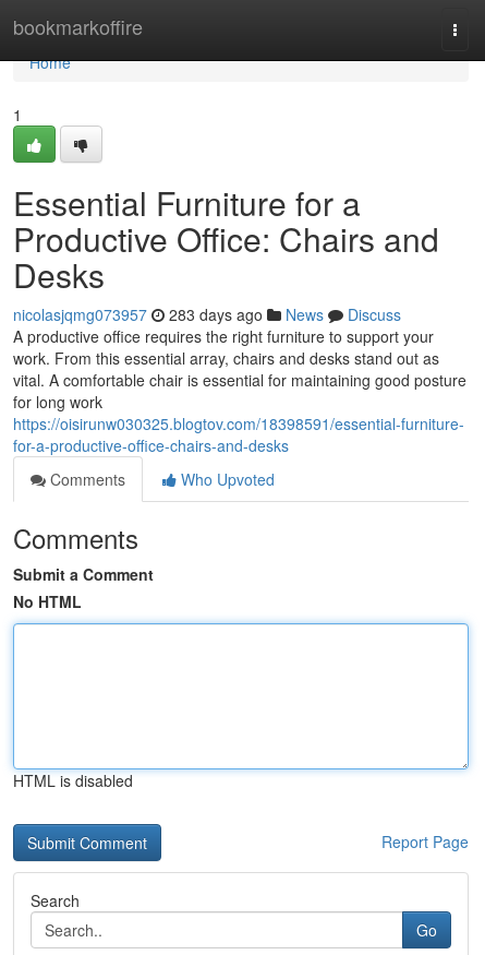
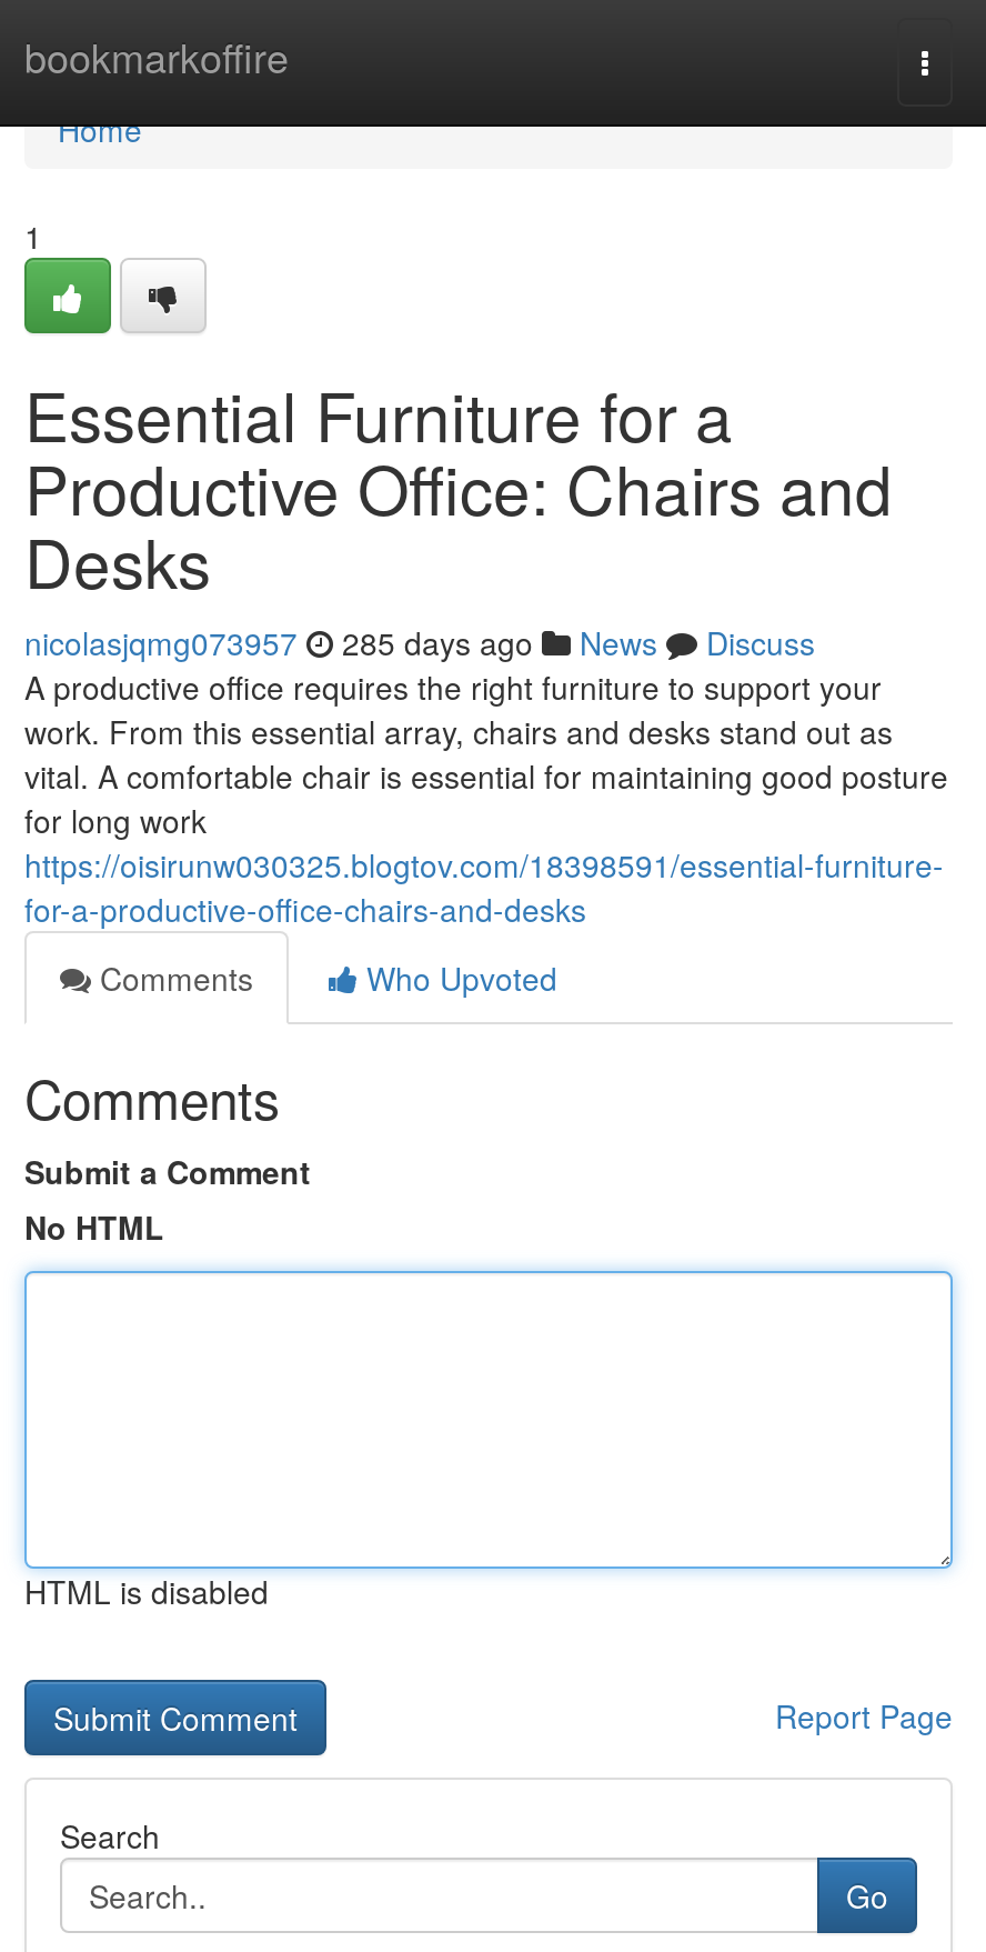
- nicolasjqmg073957 283 days ago News Discuss
+ nicolasjqmg073957 285 days ago News Discuss
